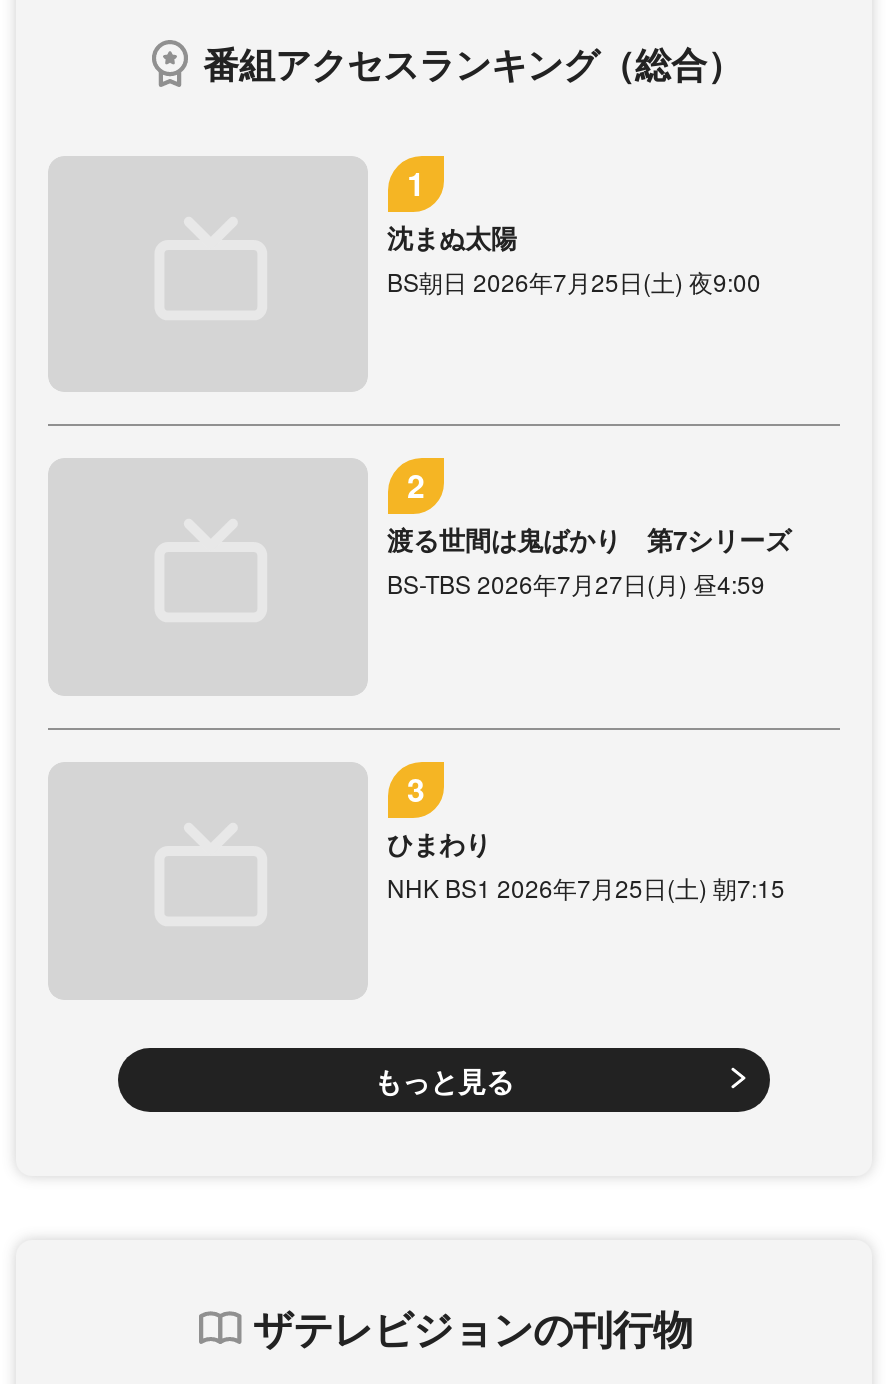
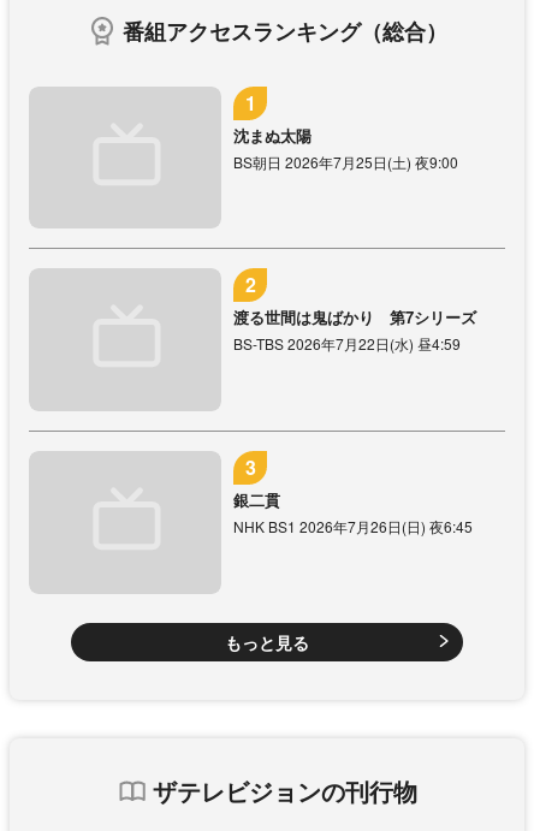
- BS-TBS 2026年7月27日(月) 昼4:59
+ BS-TBS 2026年7月22日(水) 昼4:59

- ひまわり
- NHK BS1 2026年7月25日(土) 朝7:15
+ 銀二貫
+ NHK BS1 2026年7月26日(日) 夜6:45
